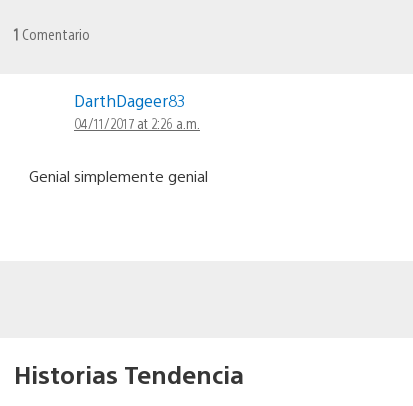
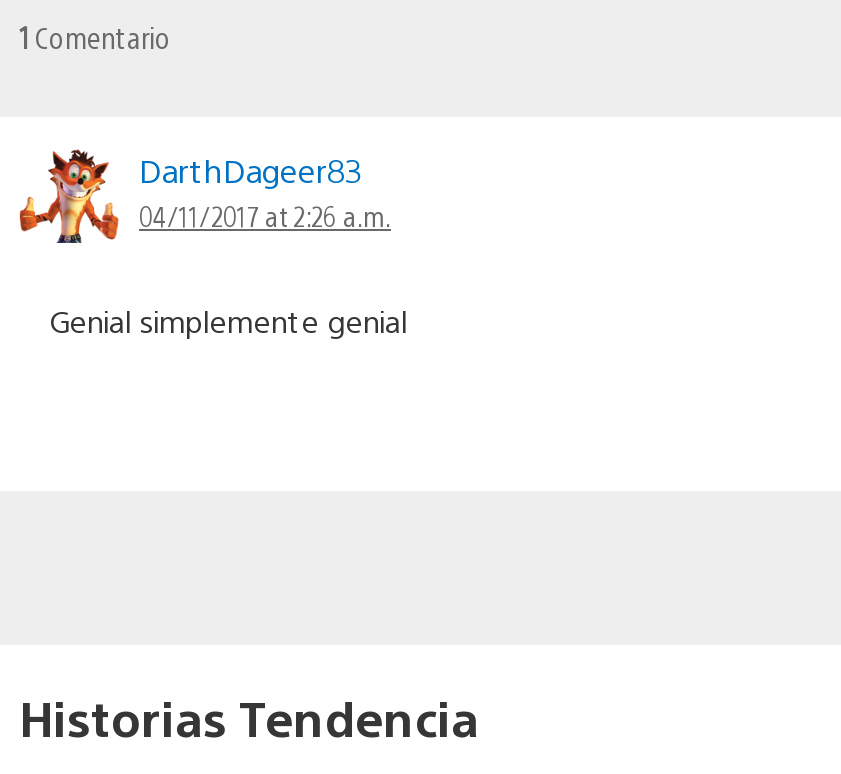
+ [image]
